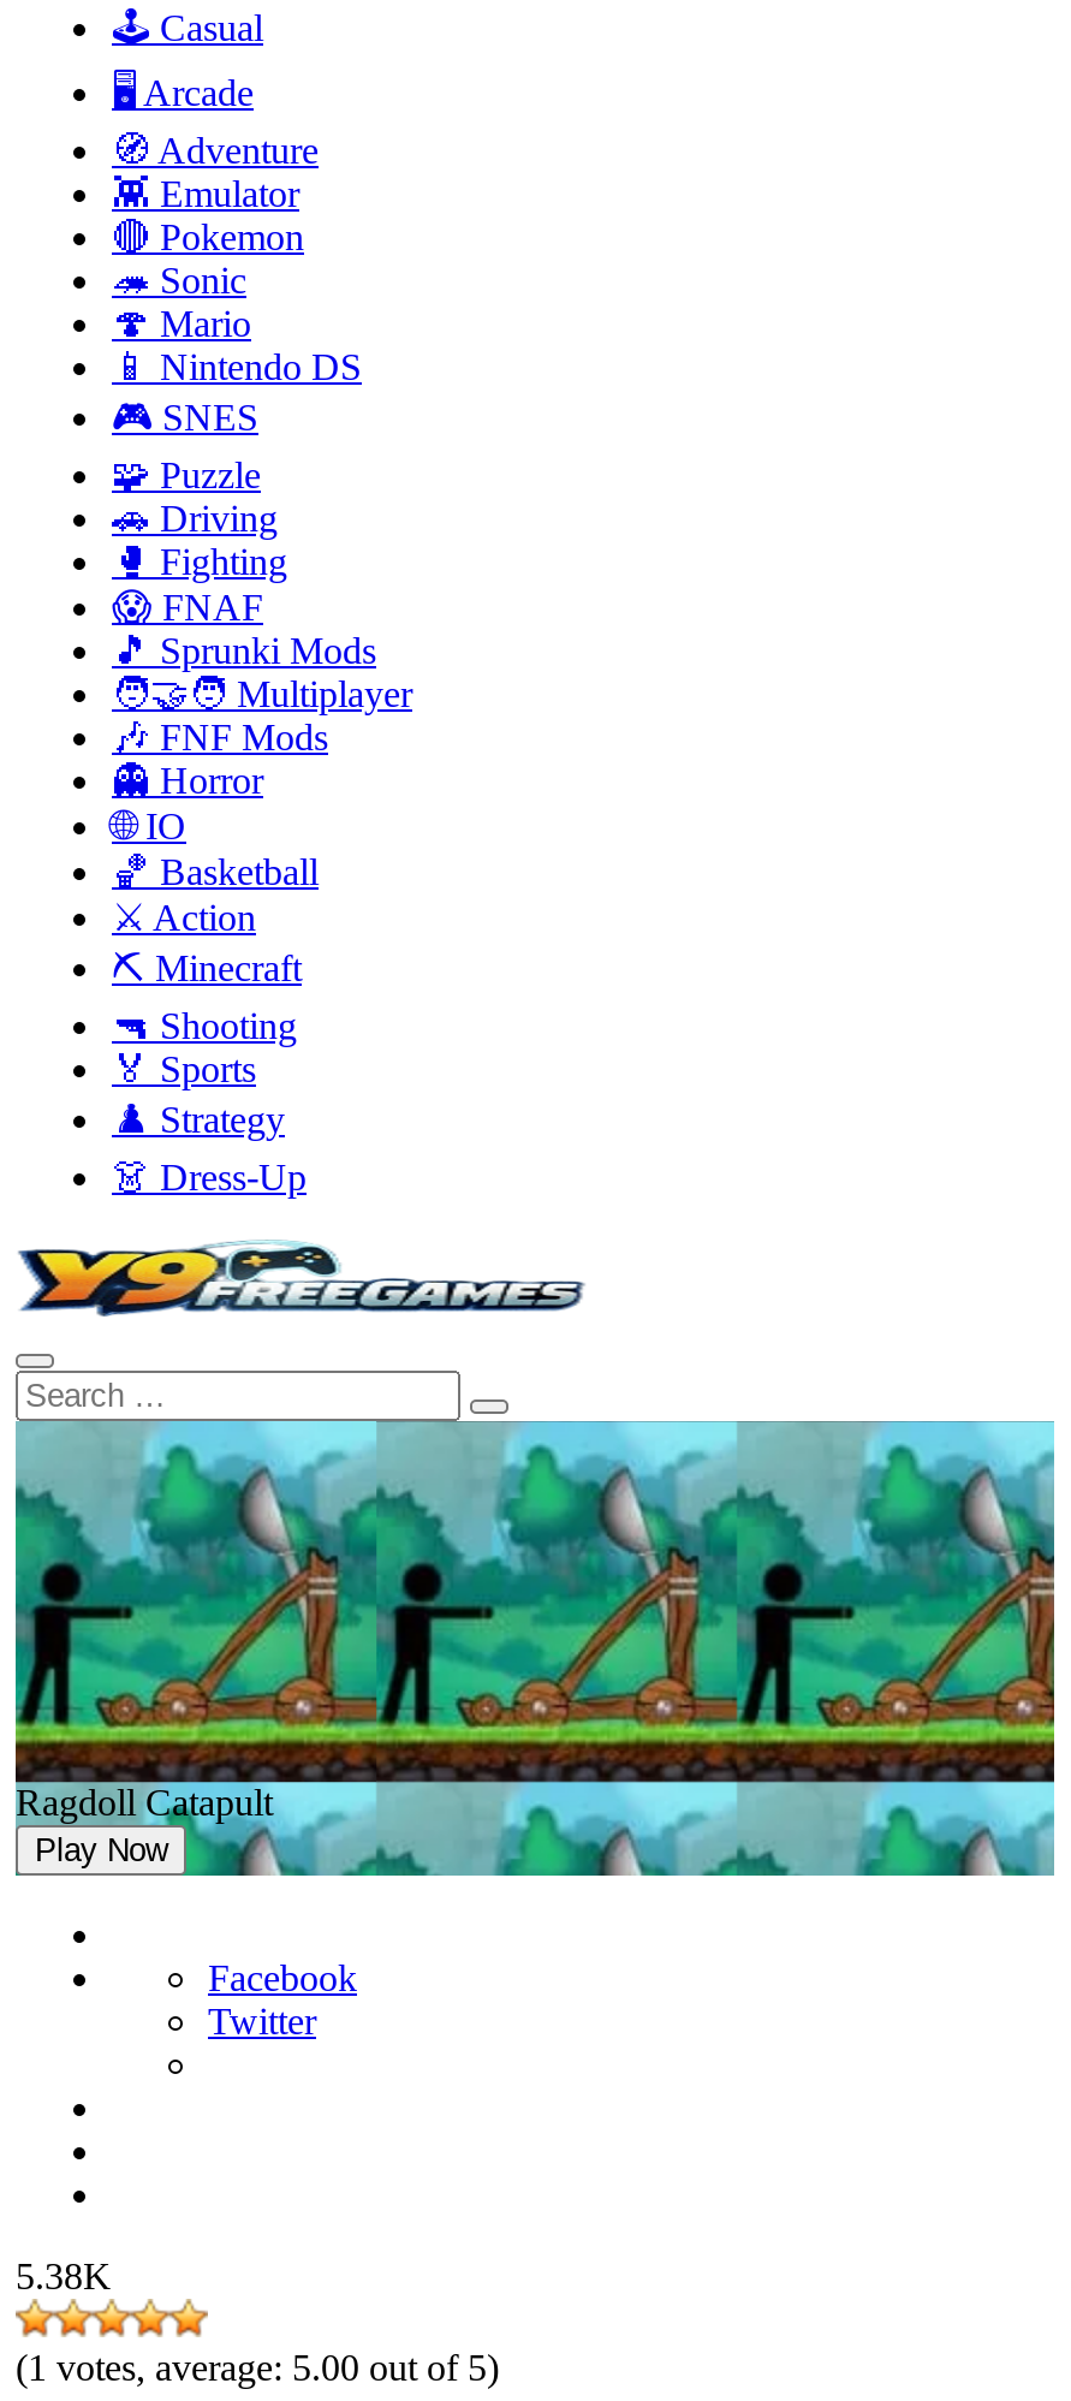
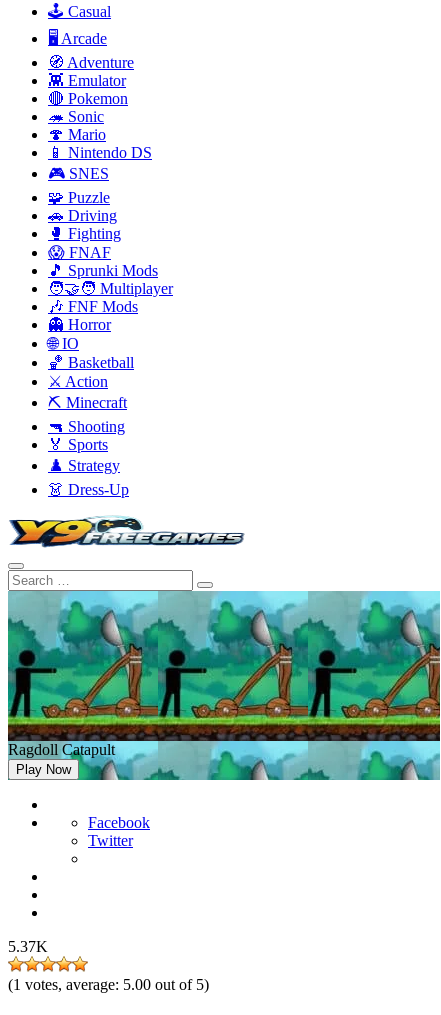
- 5.38K
+ 5.37K
